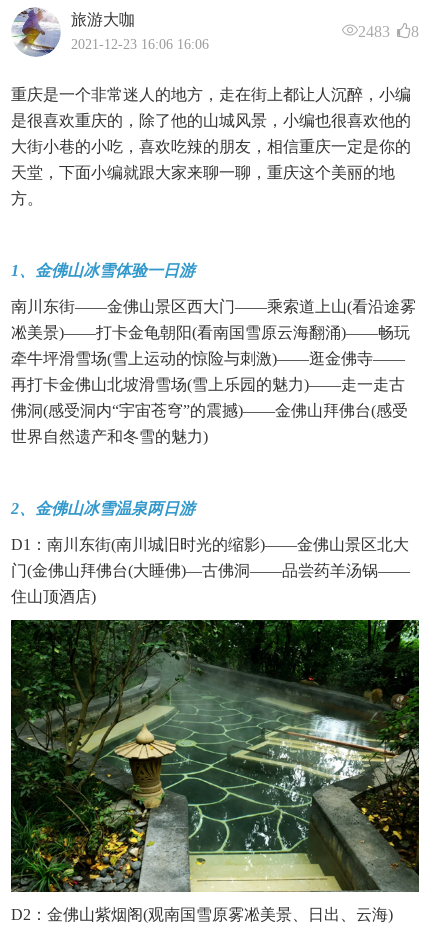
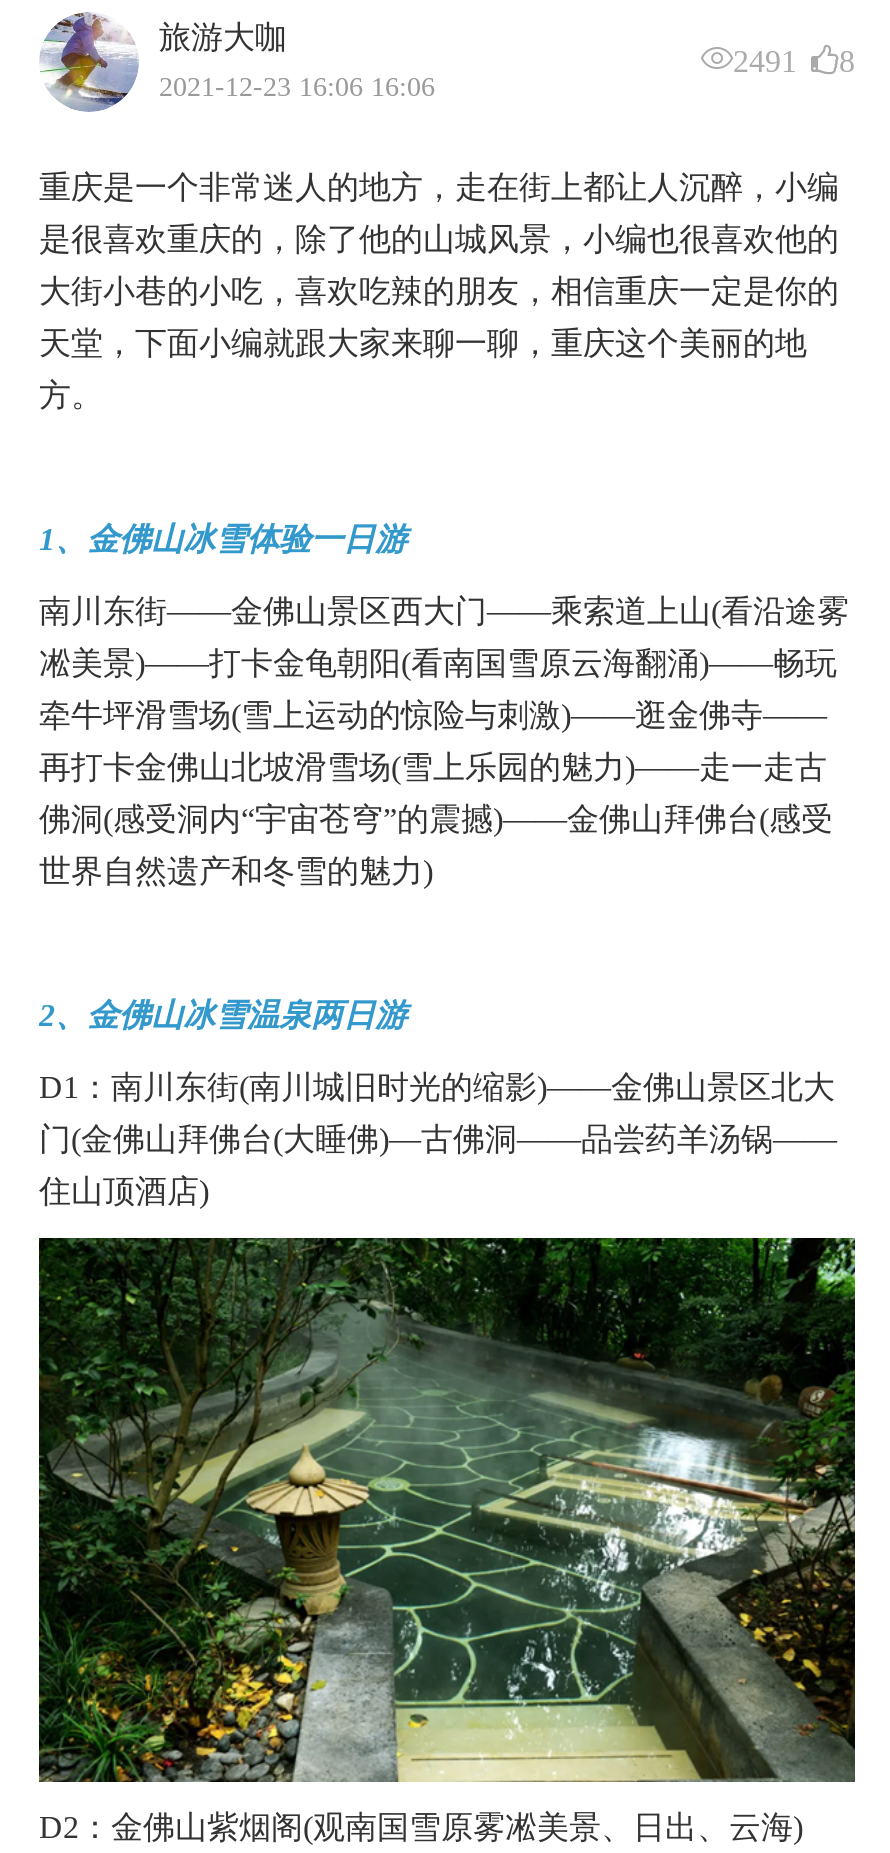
- 2483 8
+ 2491 8
